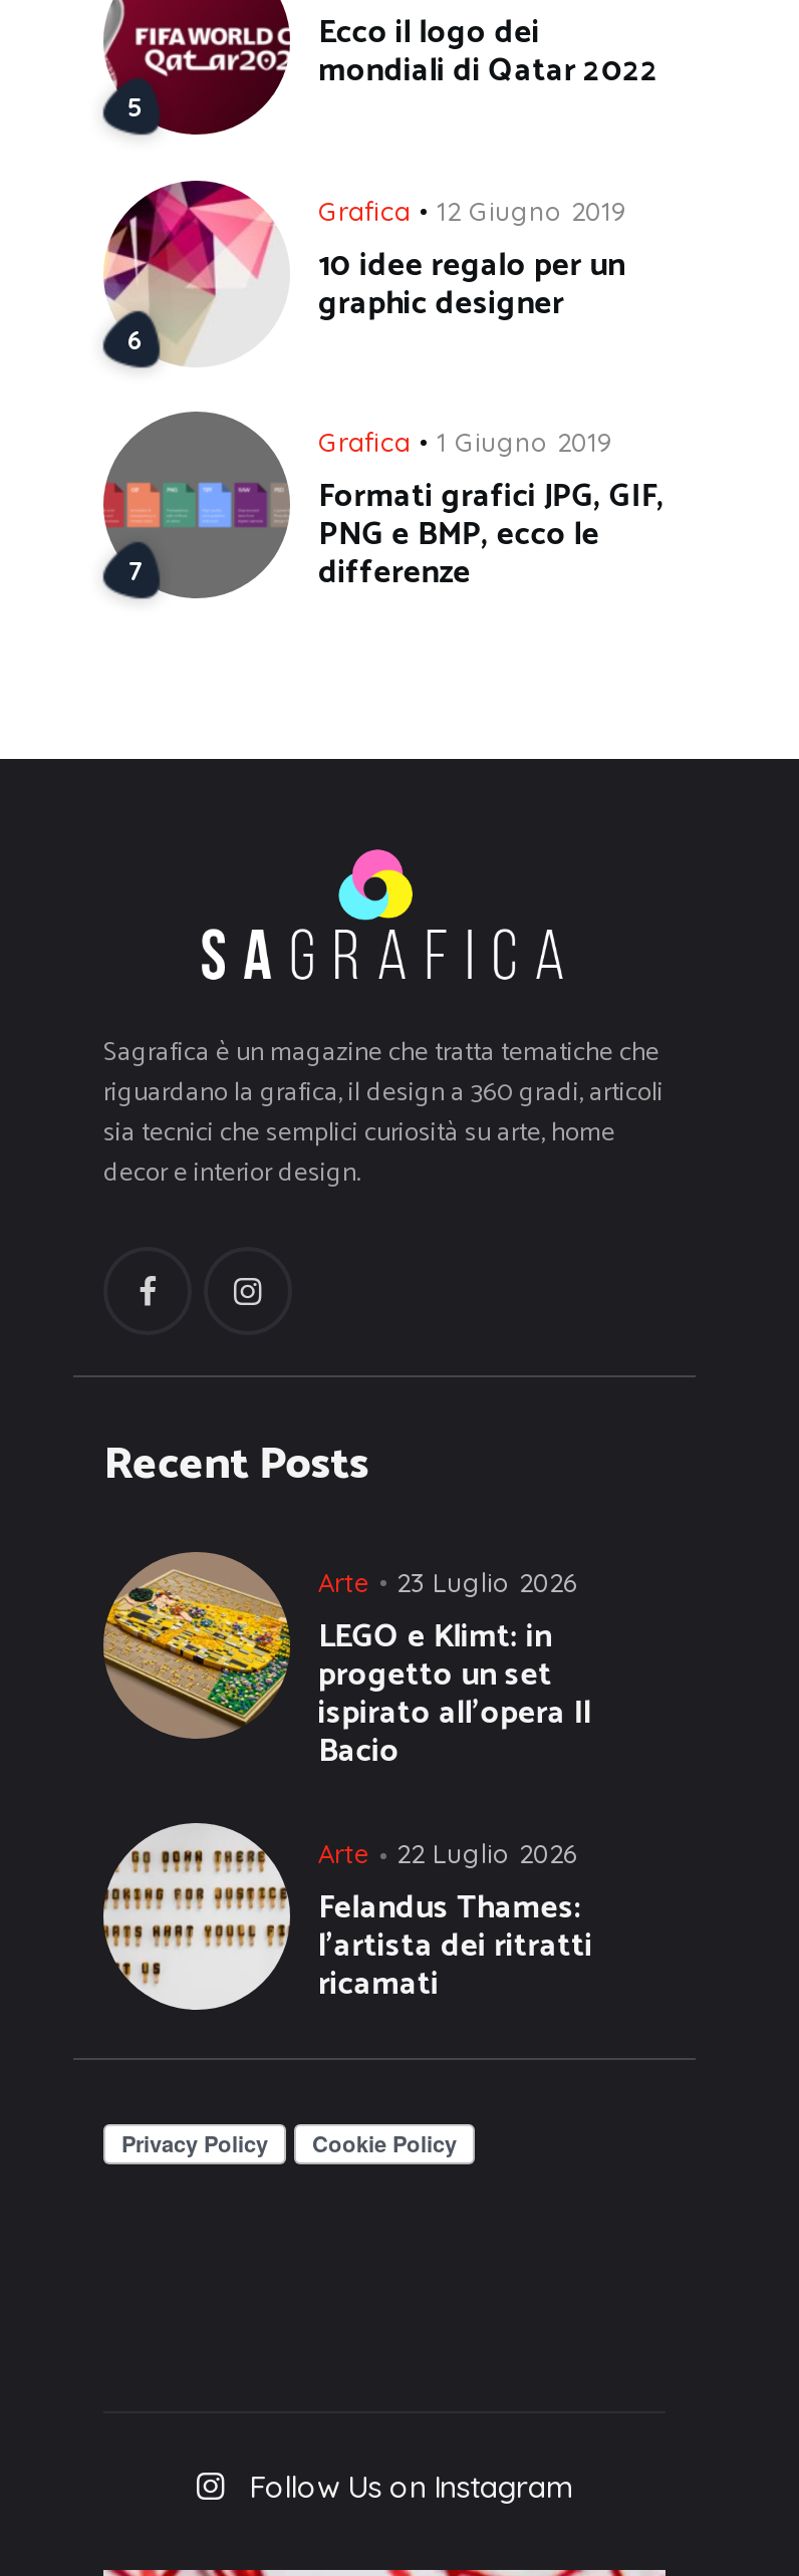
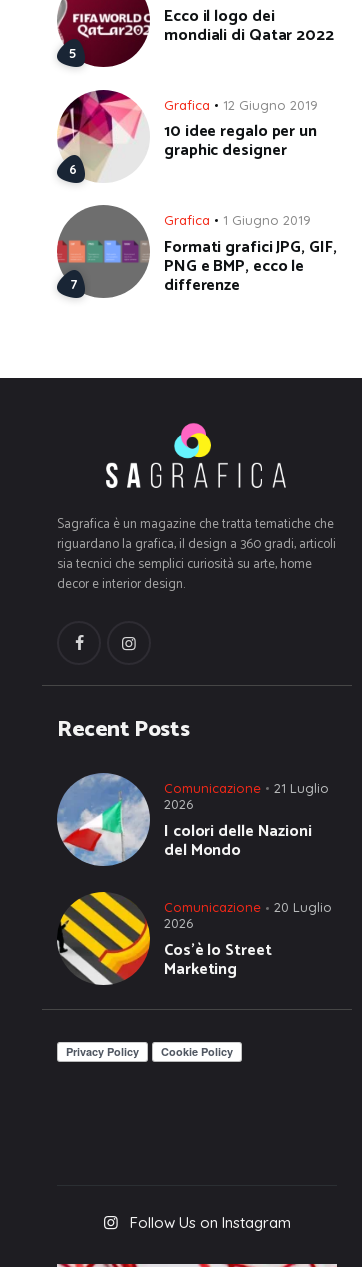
- [image]
- Arte
- 23 Luglio 2026
- LEGO e Klimt: in
- progetto un set
- ispirato all’opera Il
- Bacio
+ [image]
+ Comunicazione
+ 21 Luglio
+ 2026
+ I colori delle Nazioni
+ del Mondo

- [image]
- Arte
- 22 Luglio 2026
- Felandus Thames:
- l’artista dei ritratti
- ricamati
+ [image]
+ Comunicazione
+ 20 Luglio
+ 2026
+ Cos’è lo Street
+ Marketing
